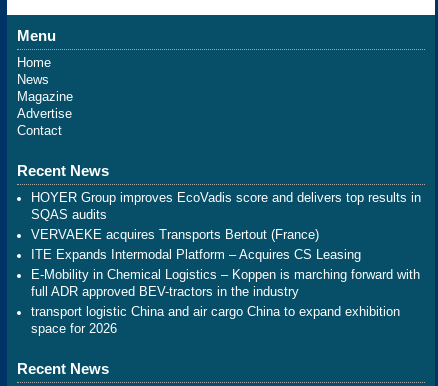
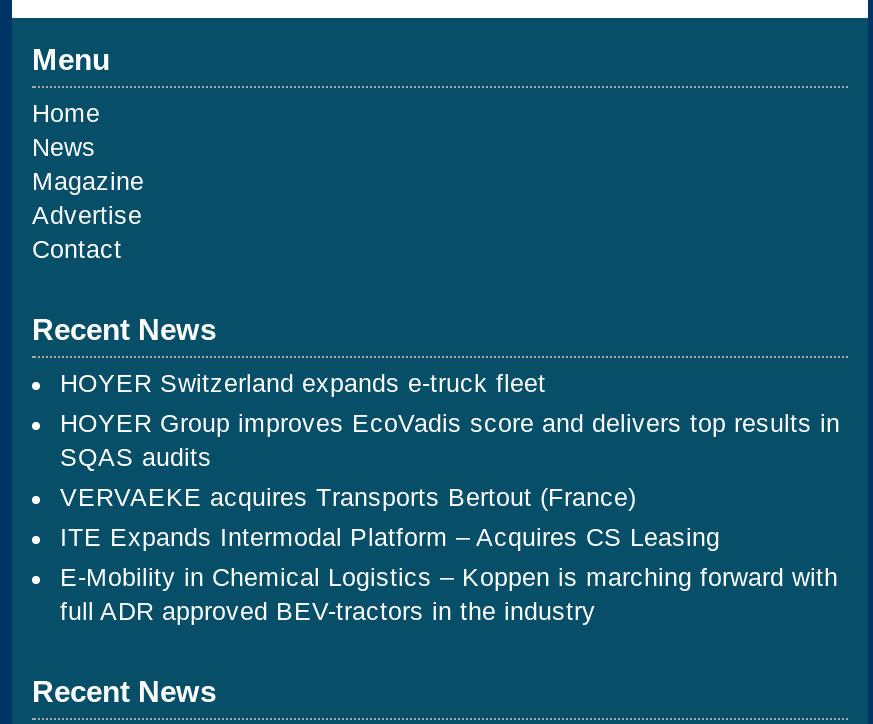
+ HOYER Switzerland expands e-truck fleet

moved down: HOYER Group improves EcoVadis score and delivers top results in | SQAS audits | VERVAEKE acquires Transports Bertout (France) | ITE Expands Intermodal Platform – Acquires CS Leasing | E-Mobility in Chemical Logistics – Koppen is marching forward with | full ADR approved BEV-tractors in the industry

- transport logistic China and air cargo China to expand exhibition
- space for 2026
